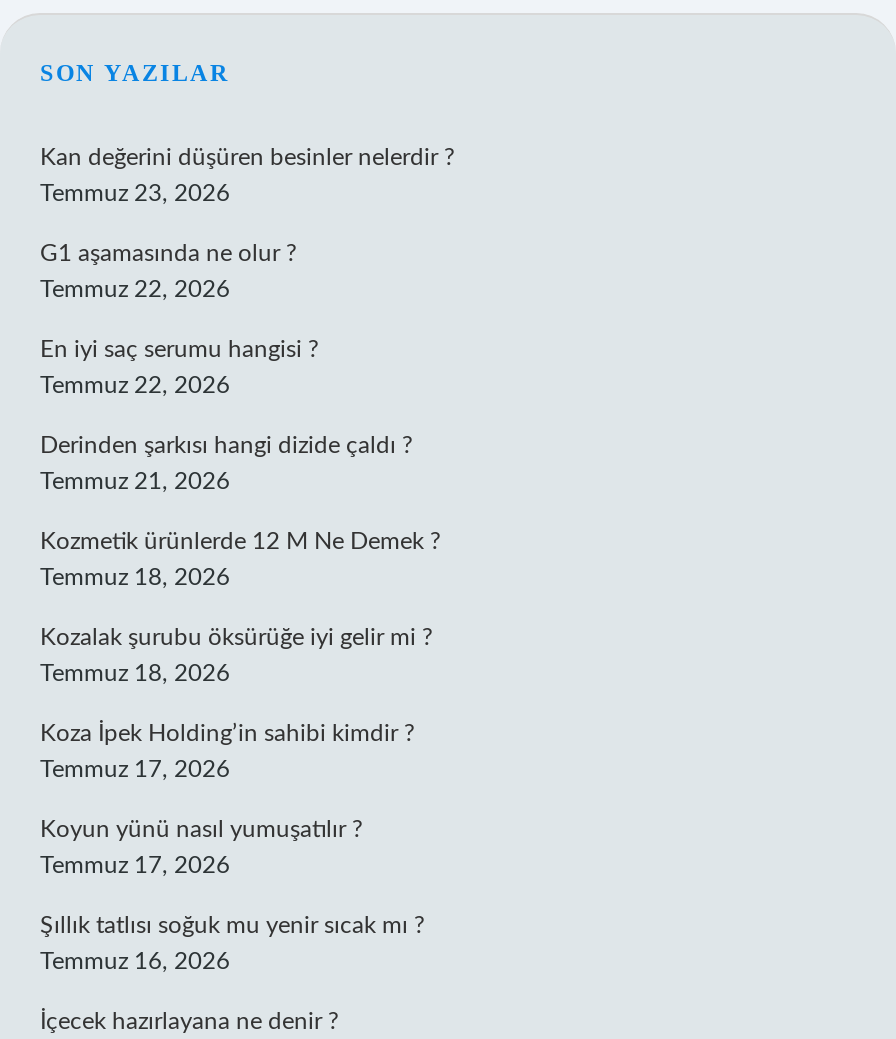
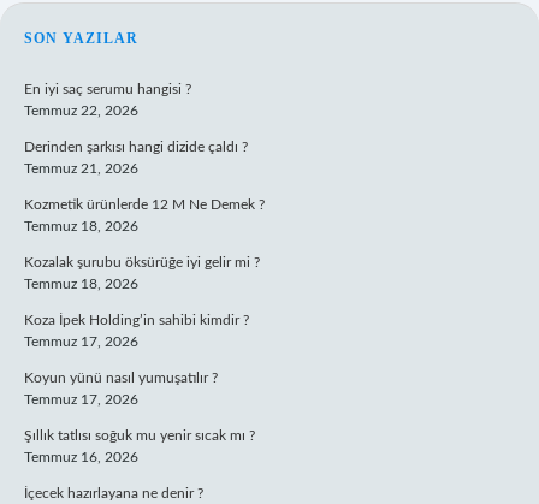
- Kan değerini düşüren besinler nelerdir ?
- Temmuz 23, 2026
- G1 aşamasında ne olur ?
- Temmuz 22, 2026
